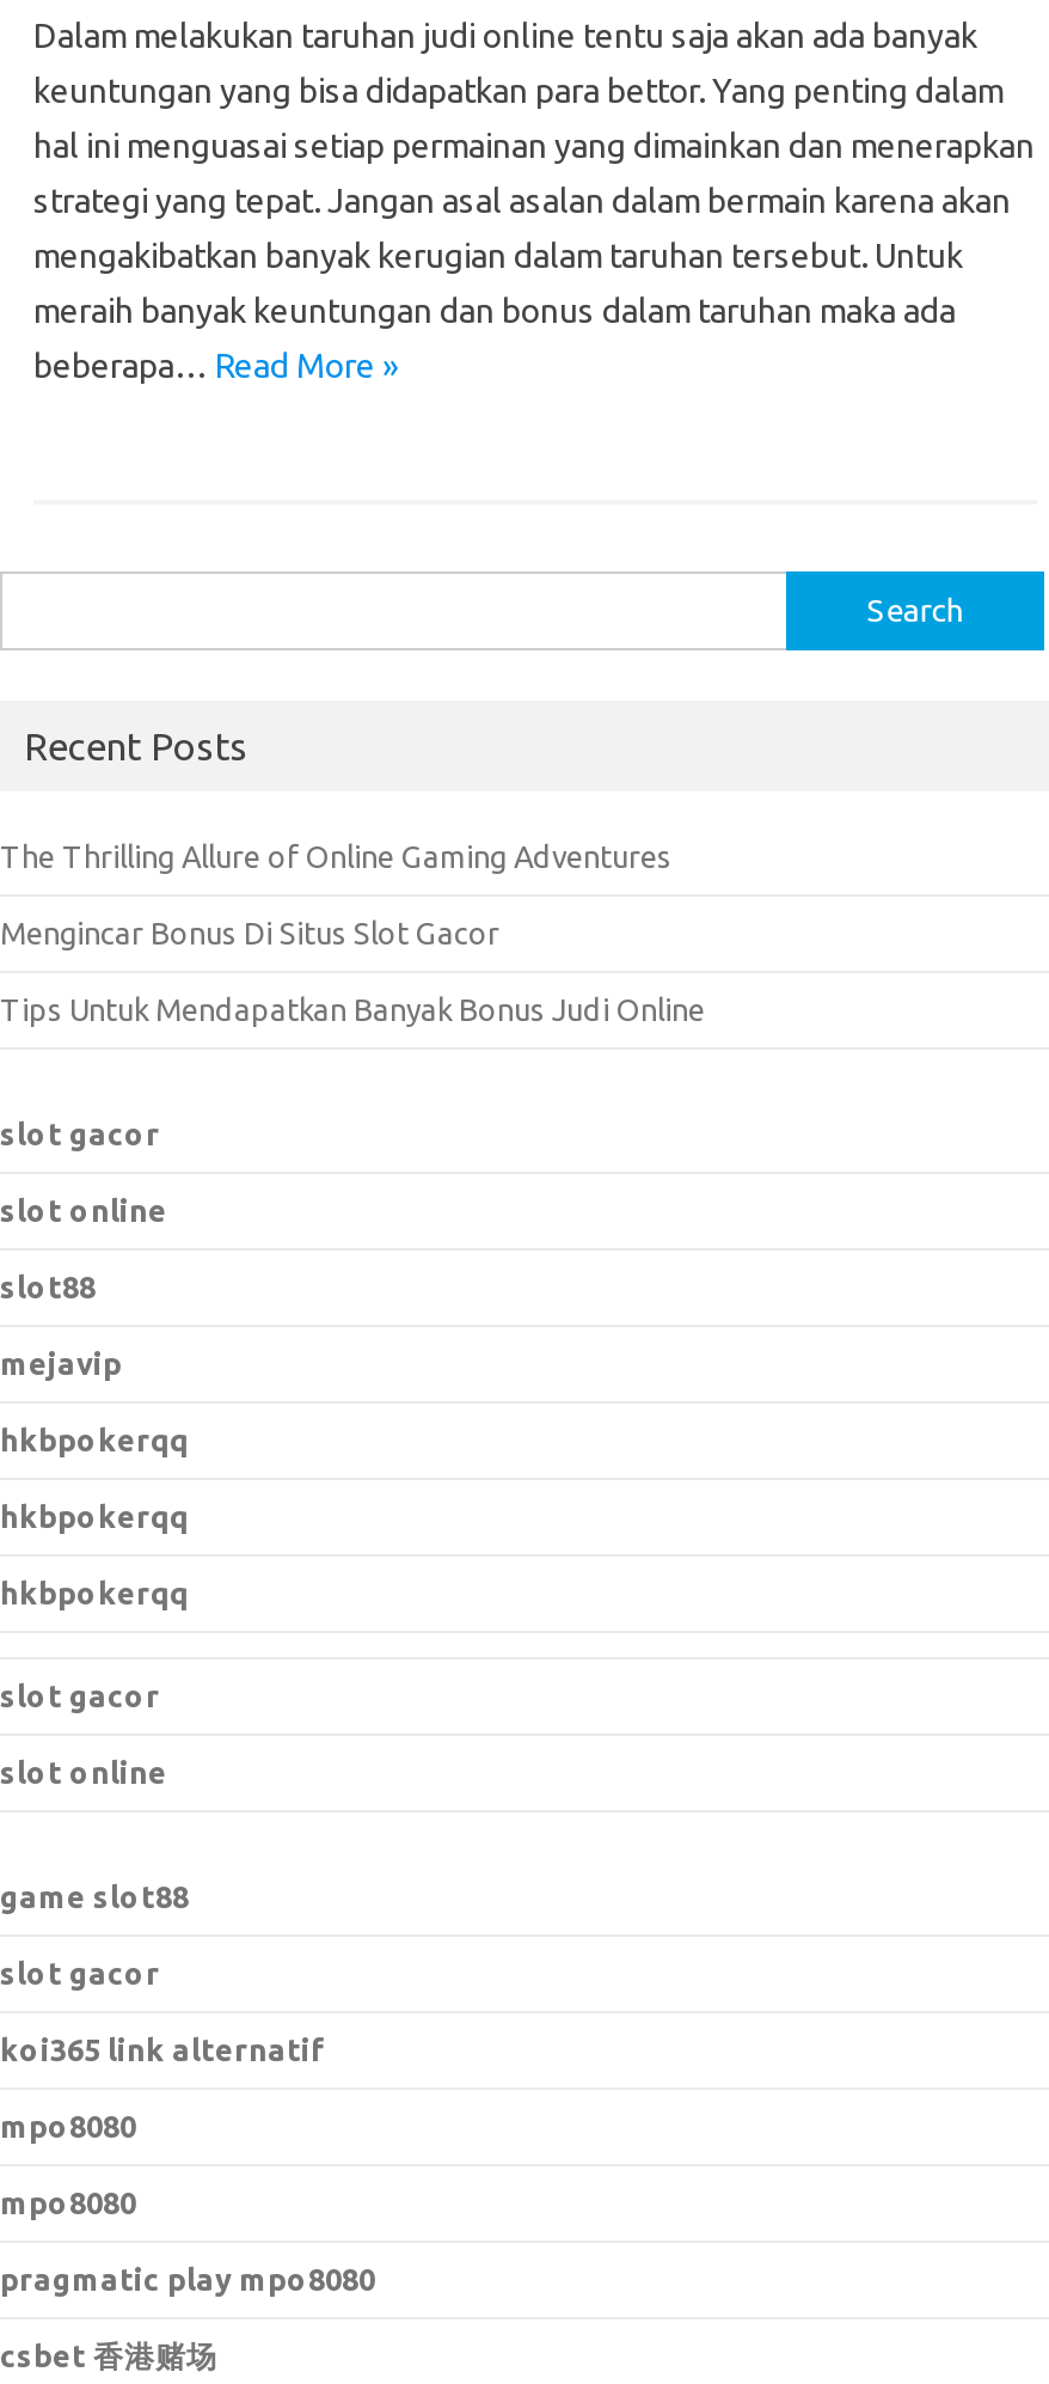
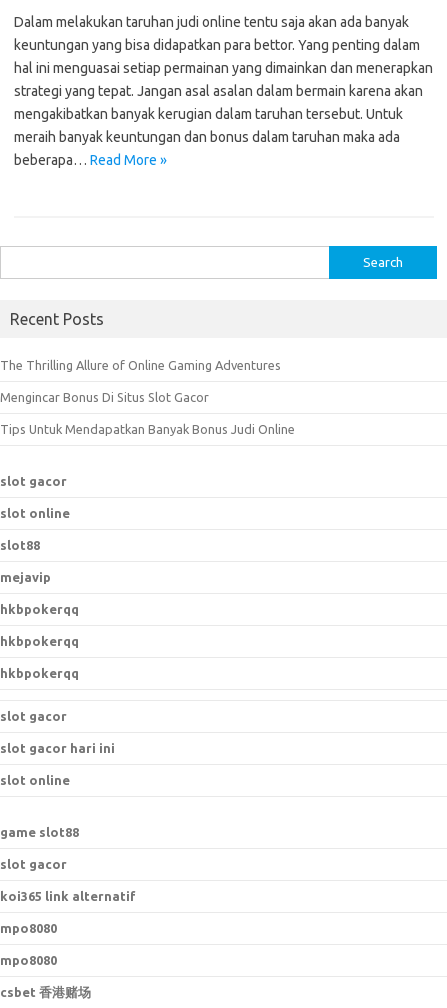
+ slot gacor hari ini

moved down: slot online | game slot88 | slot gacor | koi365 link alternatif | mpo8080 | mpo8080

- pragmatic play mpo8080
